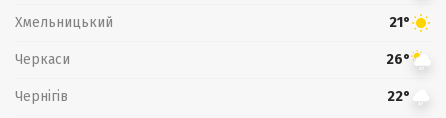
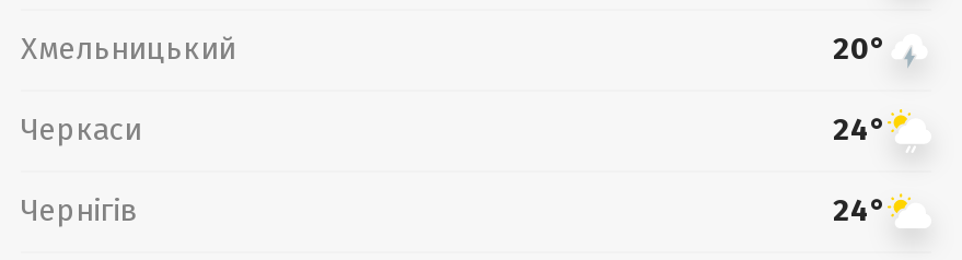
- 21°
+ 20°

- 26°
+ 24°

- 22°
+ 24°
